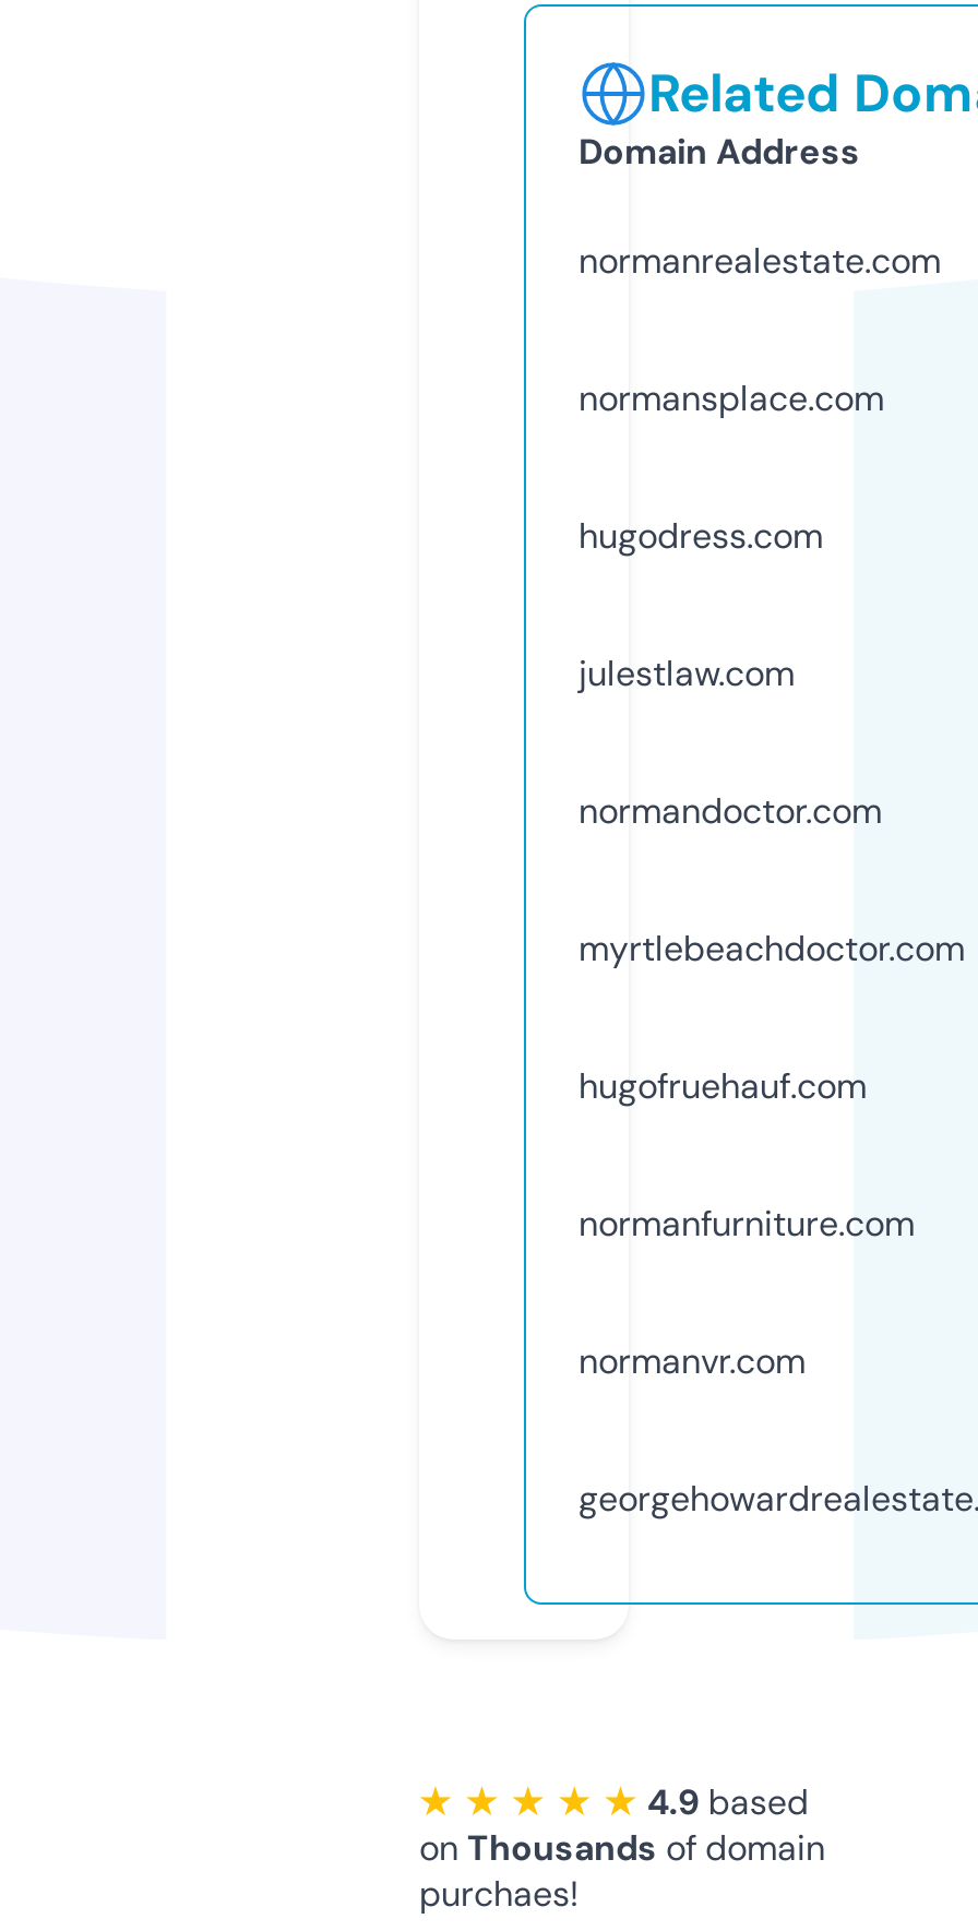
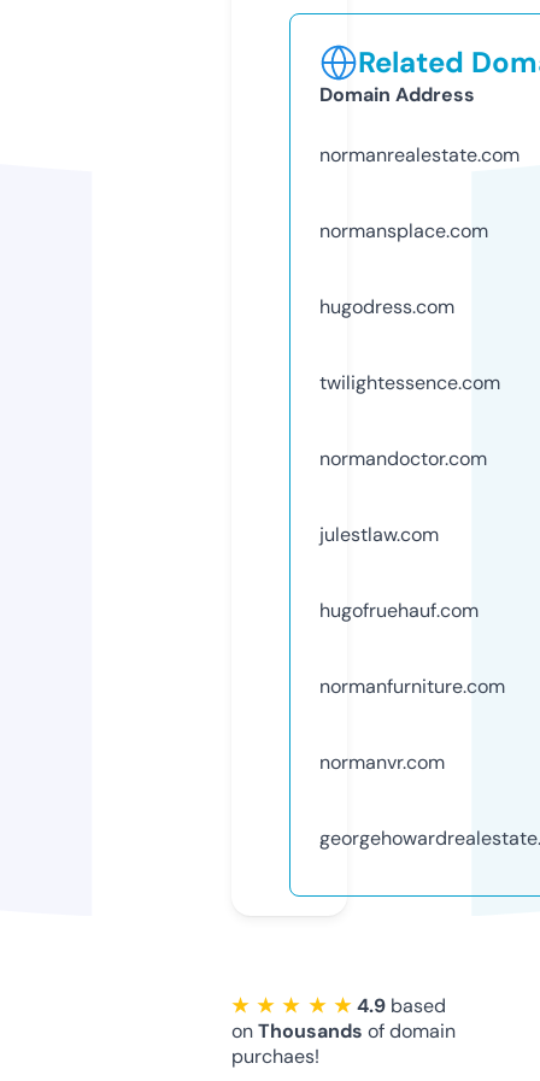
+ twilightessence.com

moved down: julestlaw.com

- myrtlebeachdoctor.com
